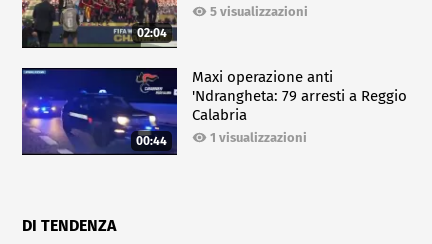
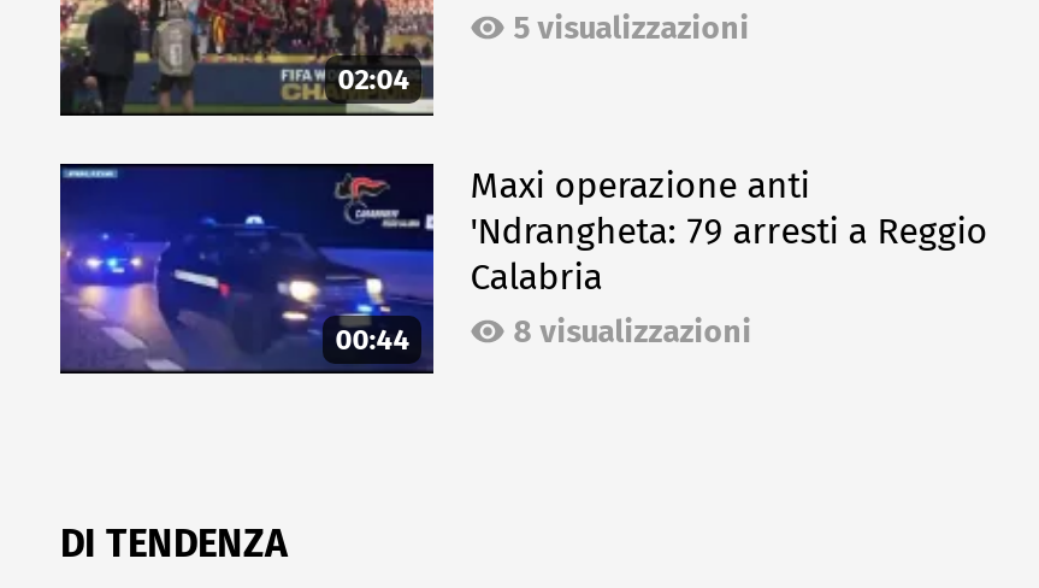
- 1 visualizzazioni
+ 8 visualizzazioni
